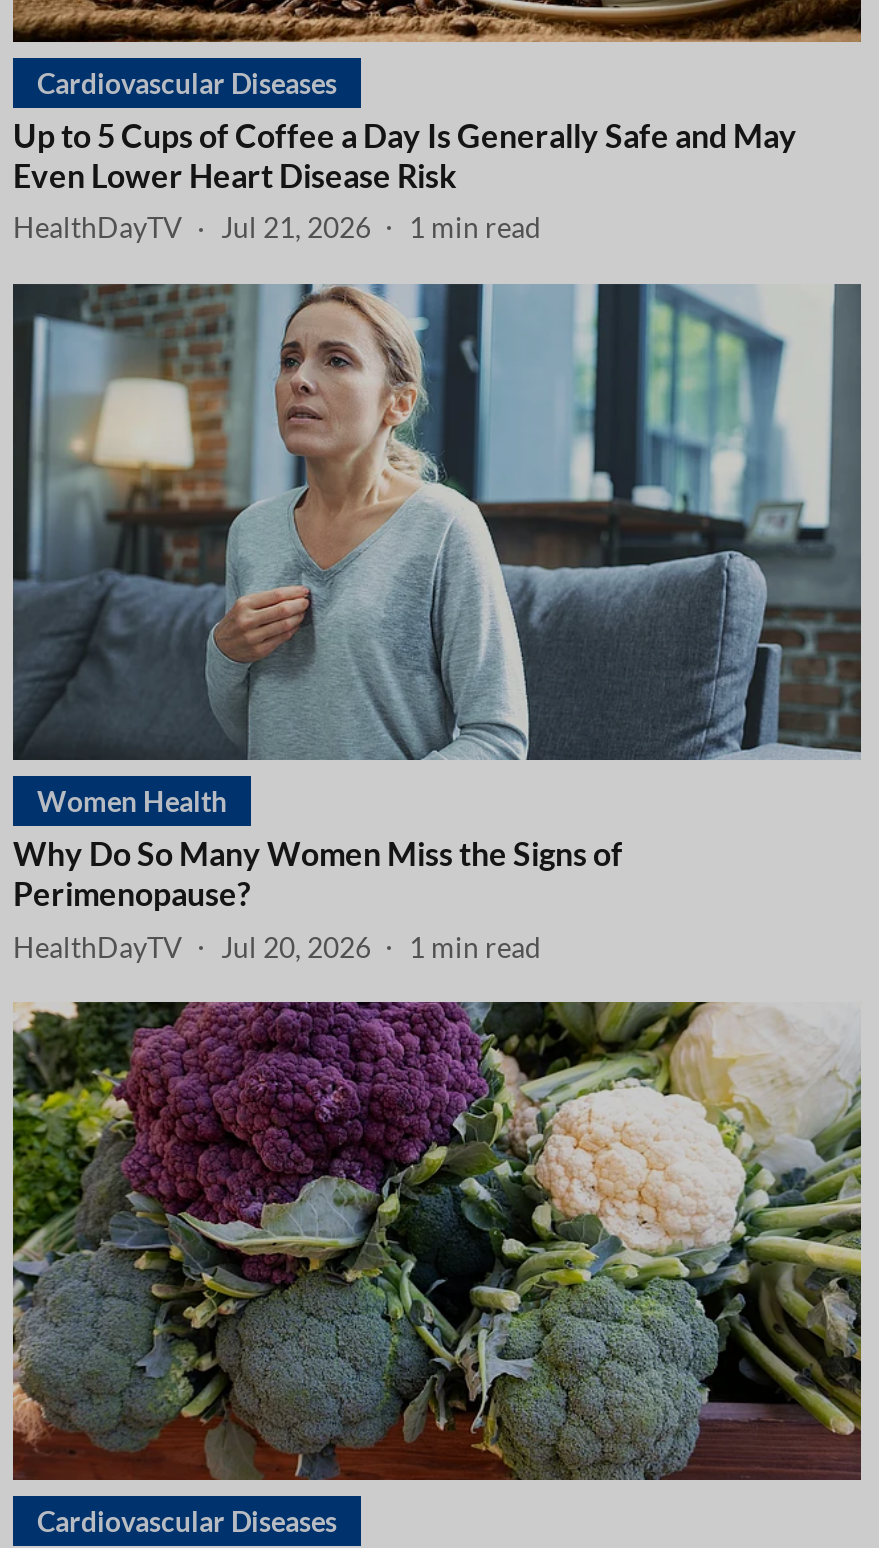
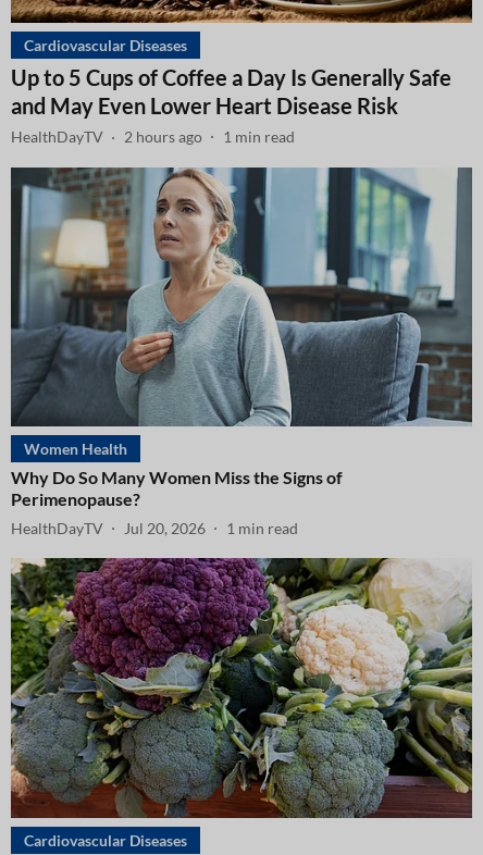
- HealthDayTV Jul 21, 2026 1 min read
+ HealthDayTV 2 hours ago 1 min read
